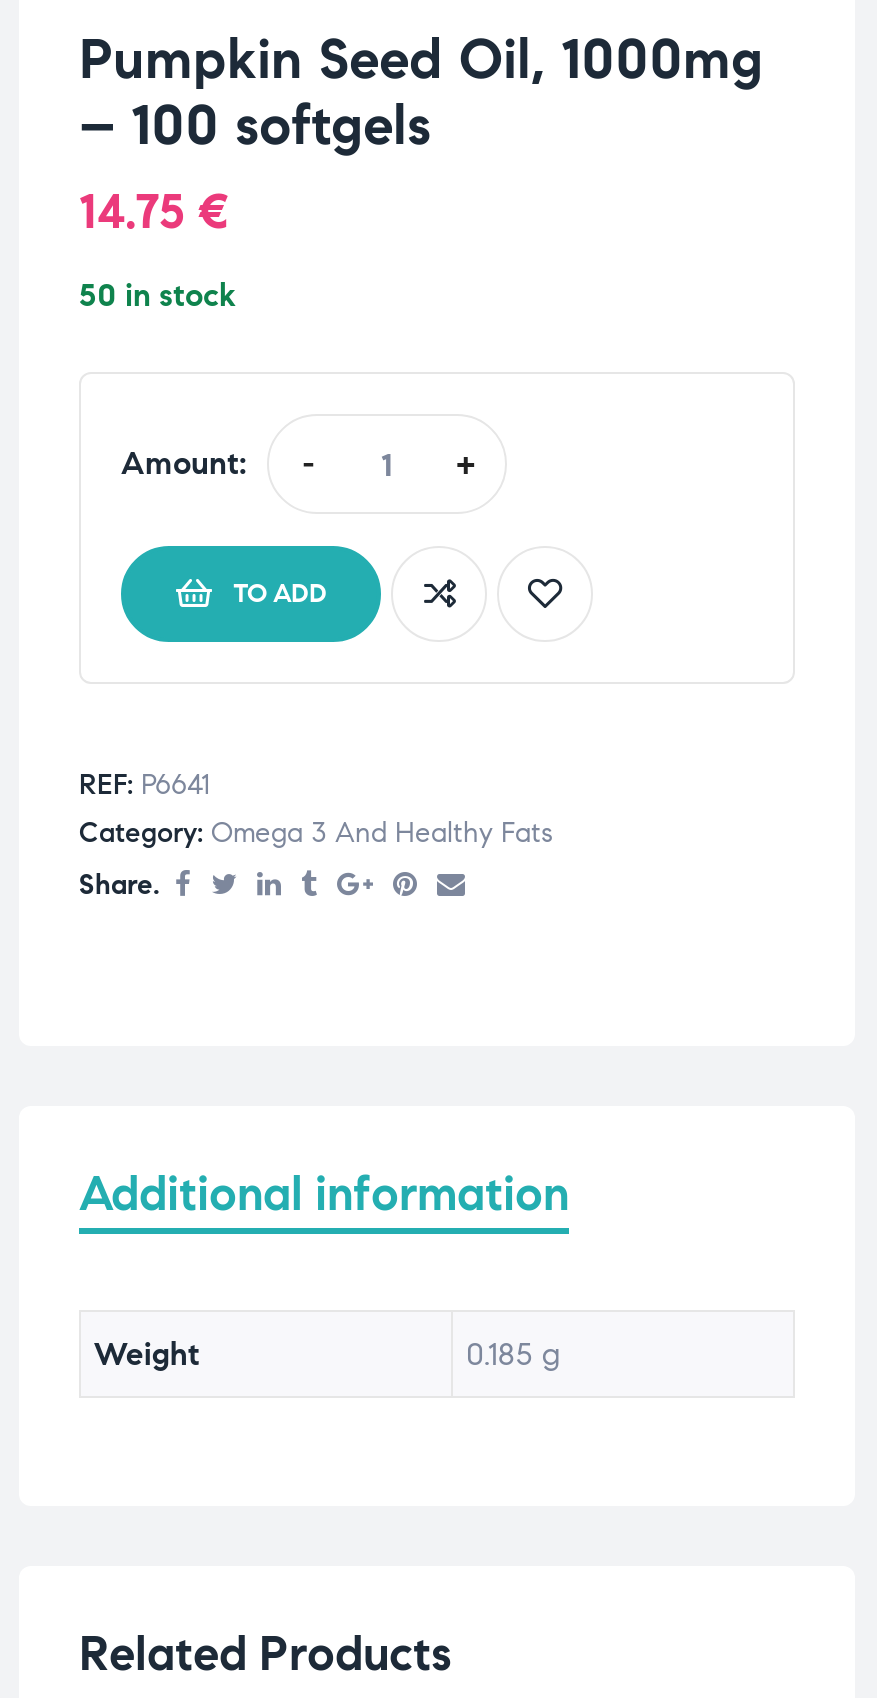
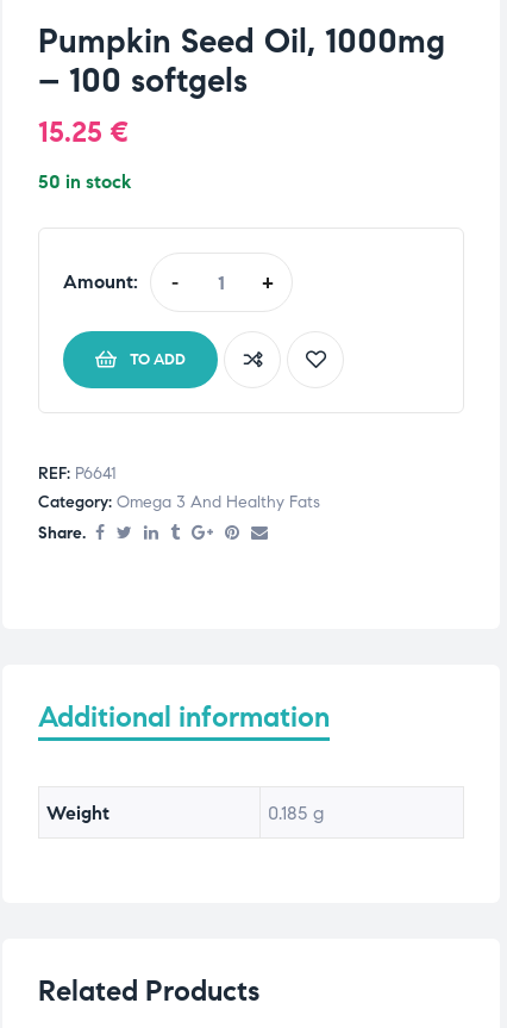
- 14.75 €
+ 15.25 €
